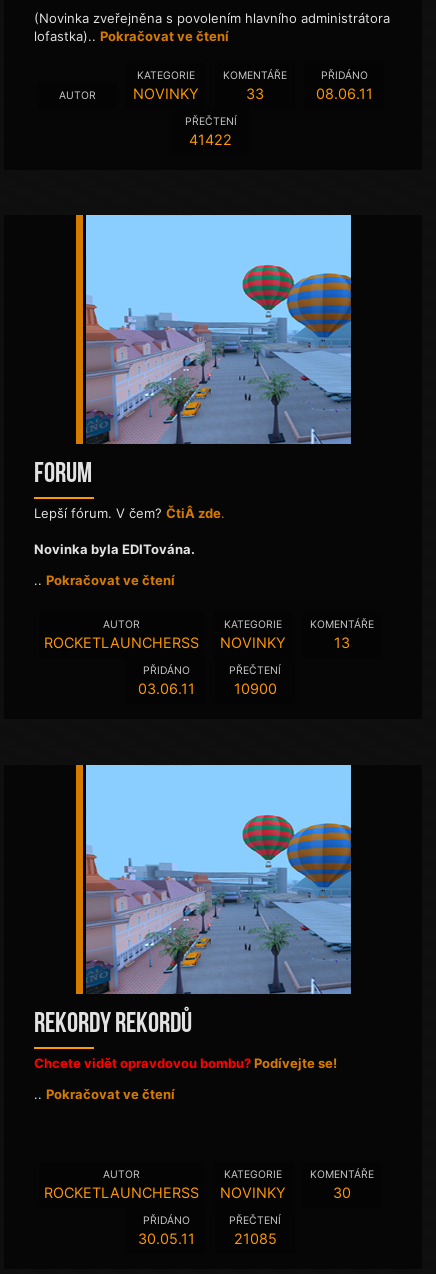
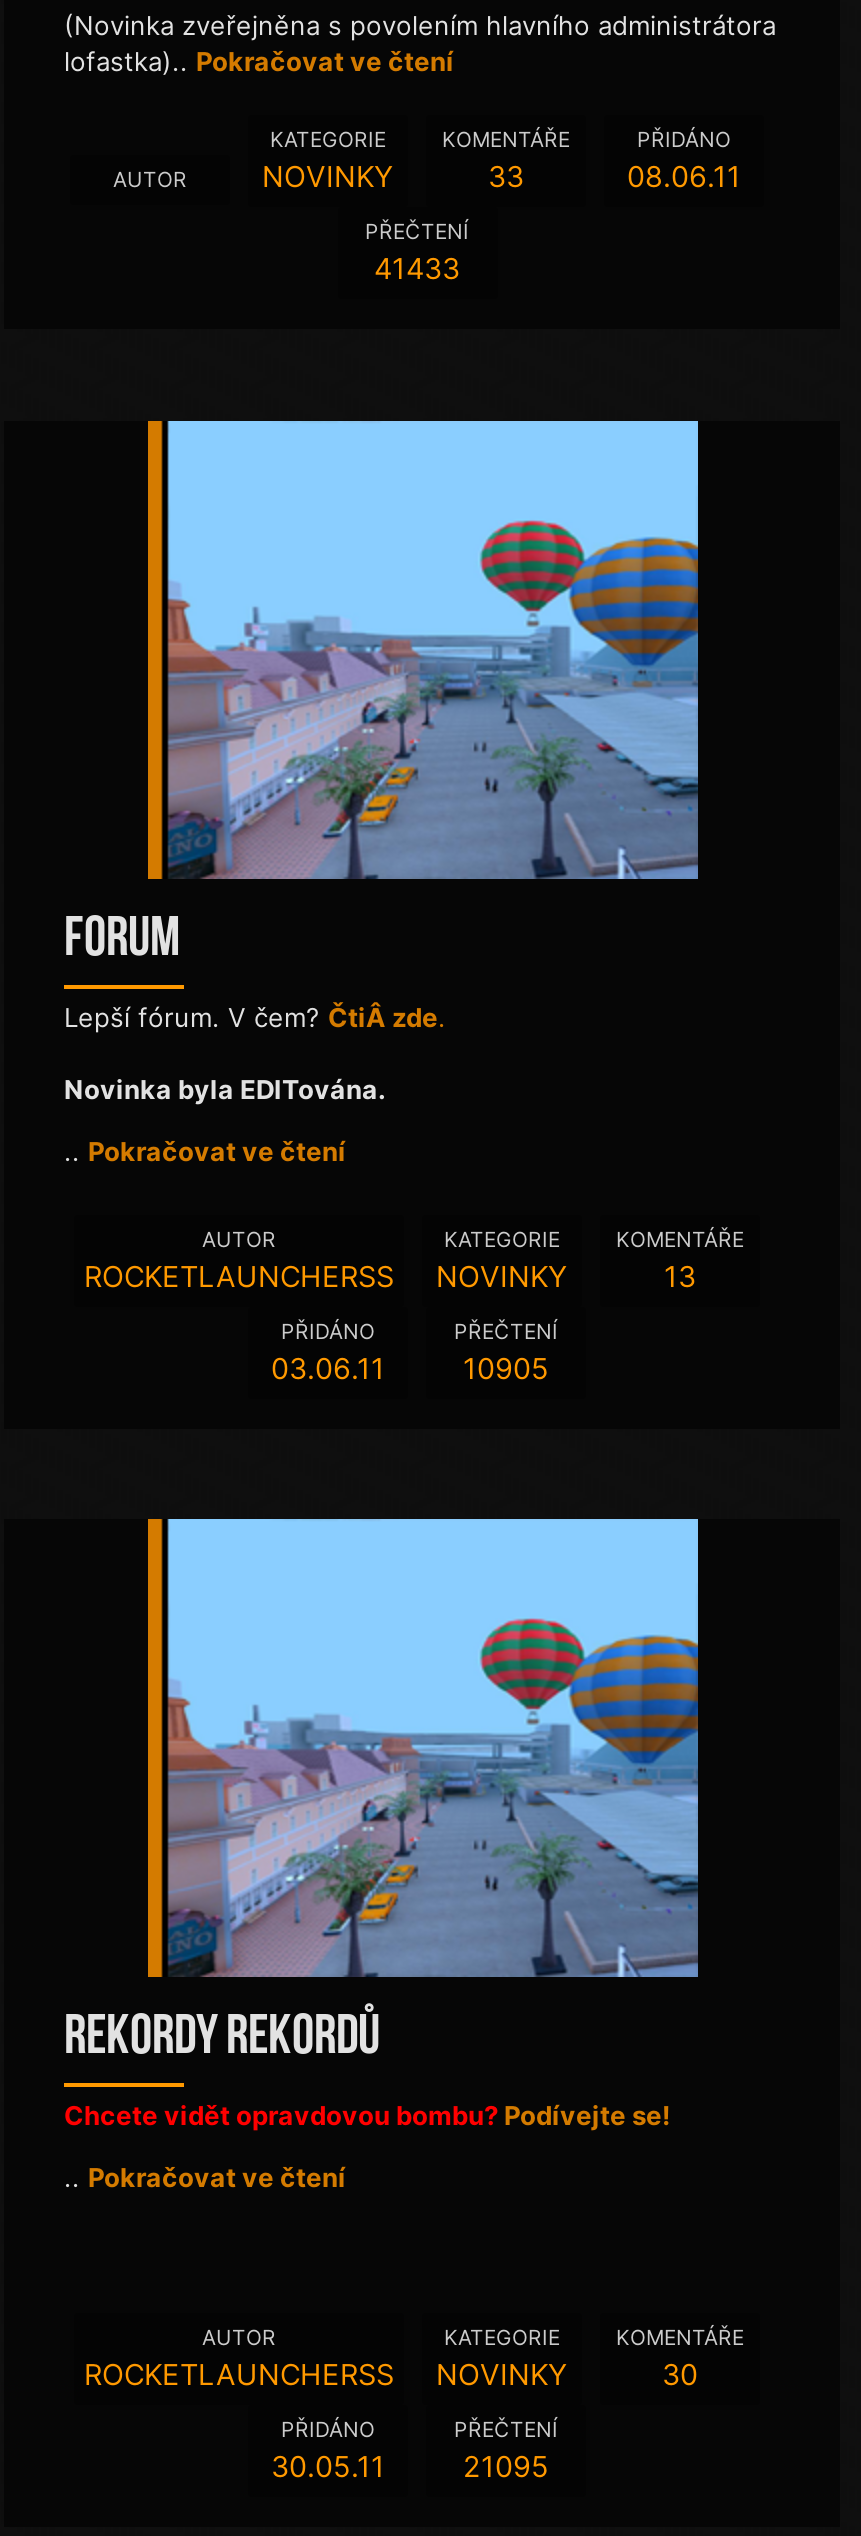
- 41422
+ 41433

- 10900
+ 10905

- 21085
+ 21095
